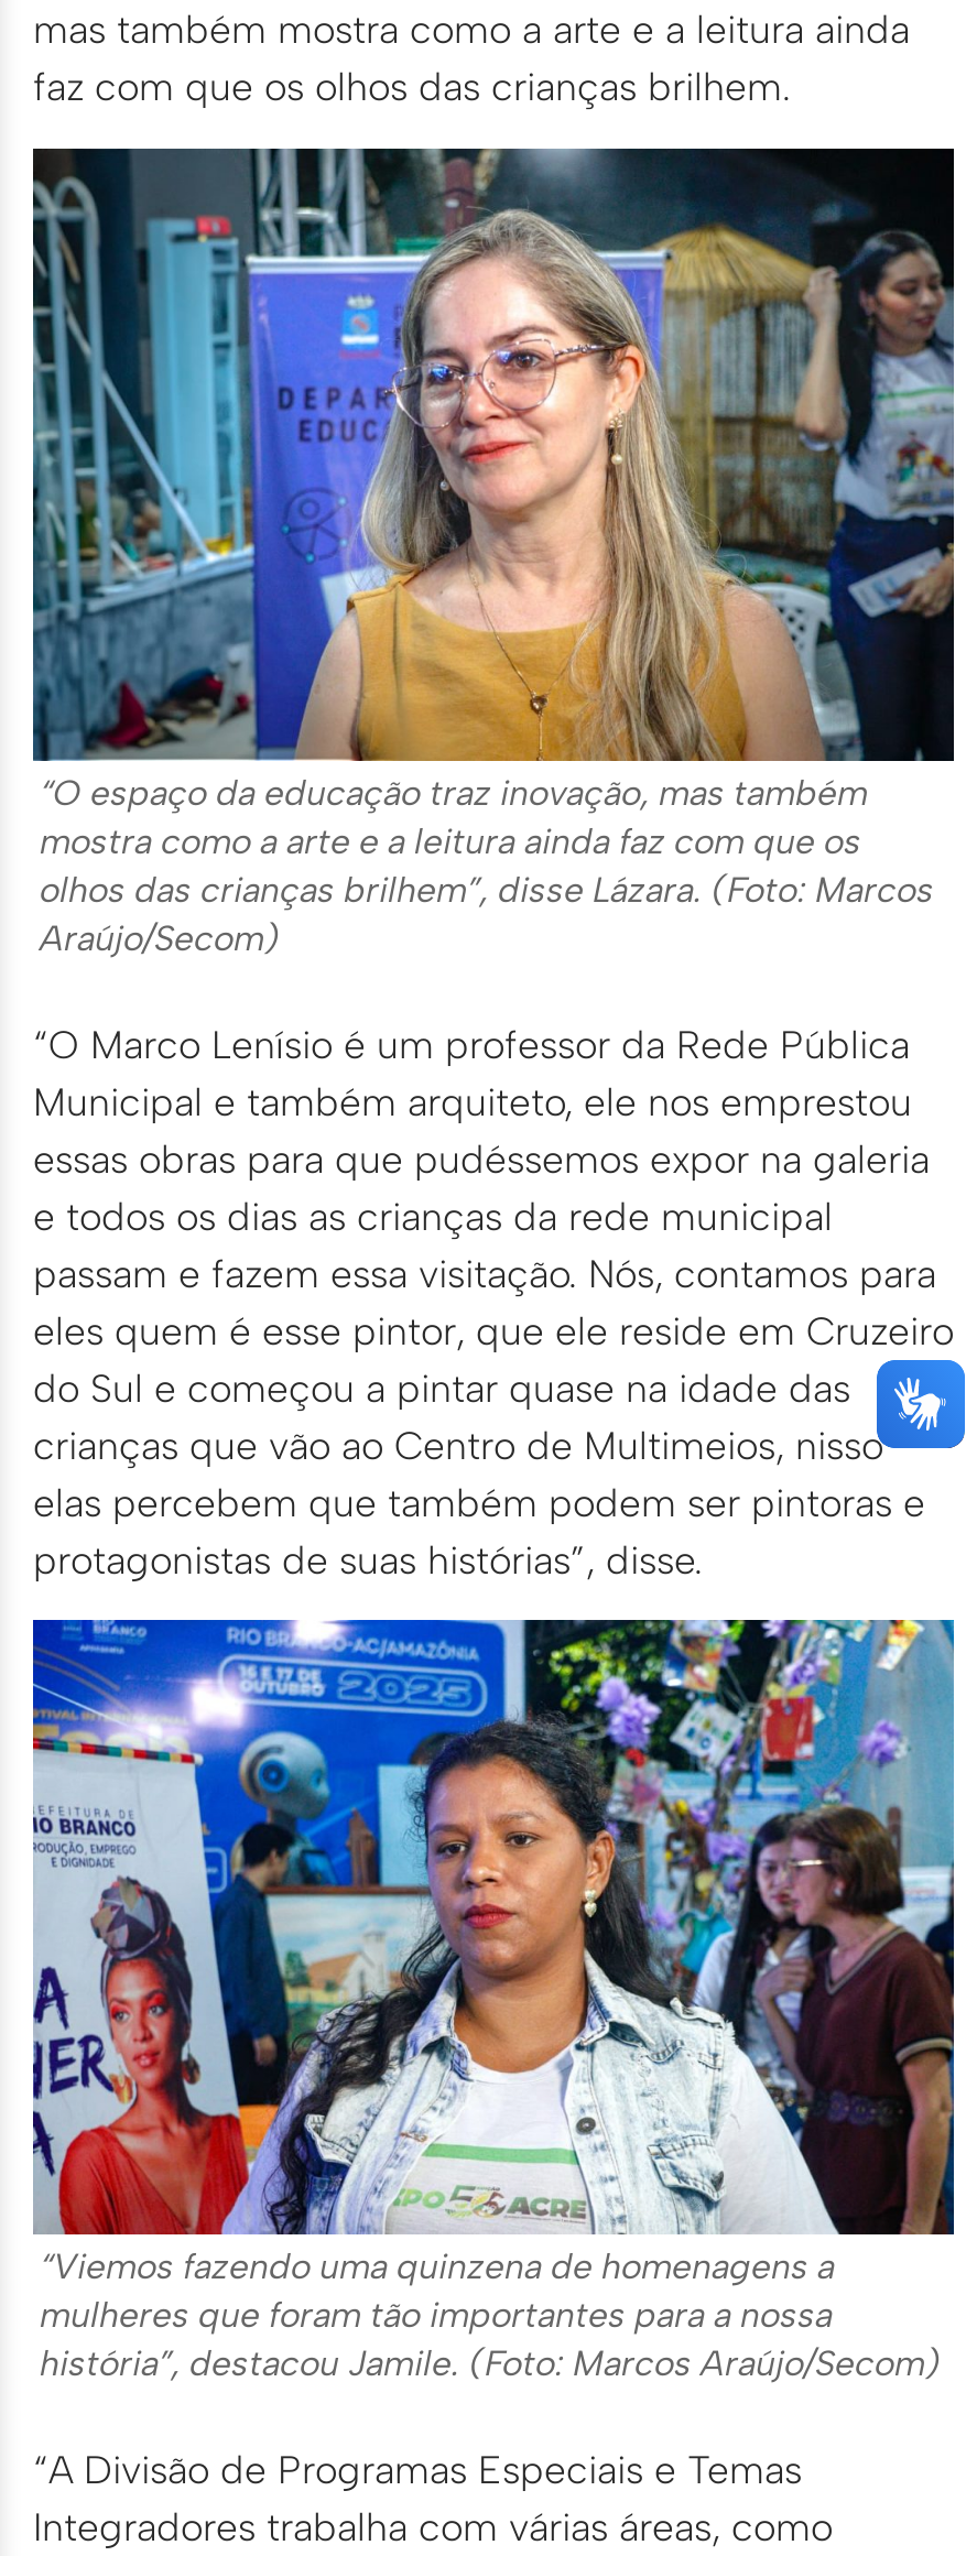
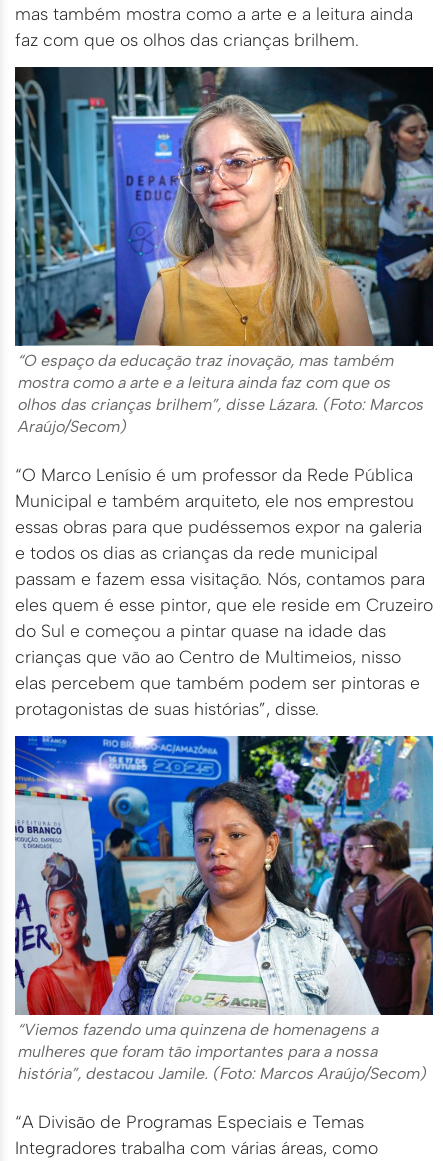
- [image]
